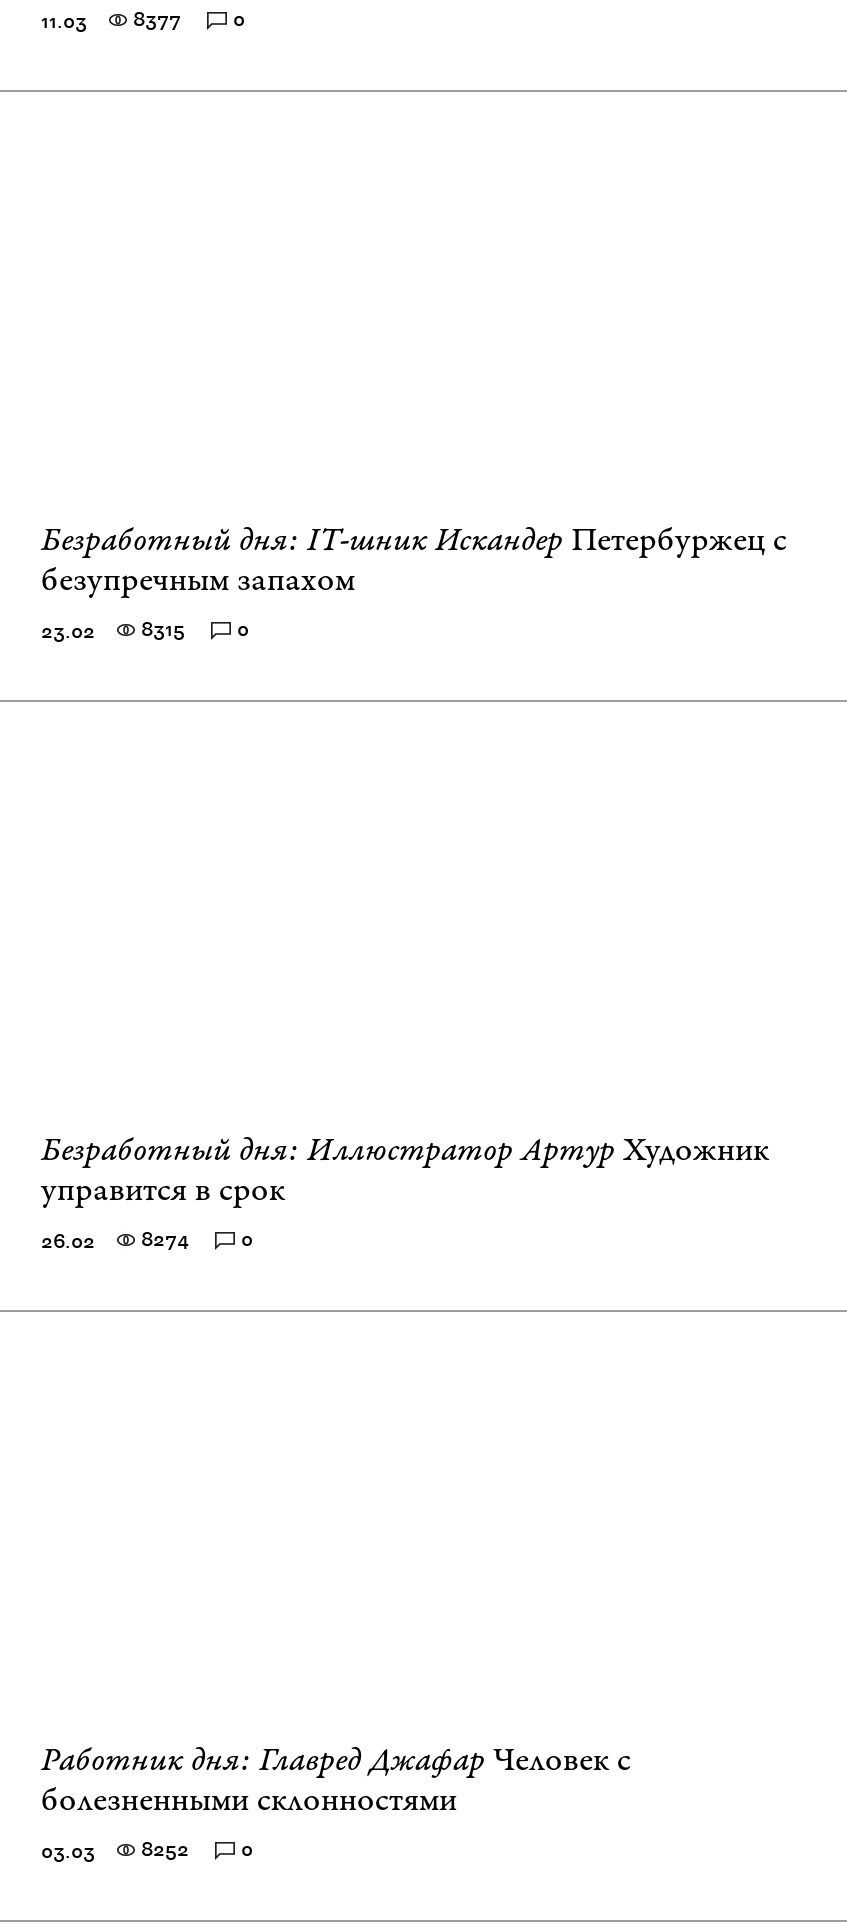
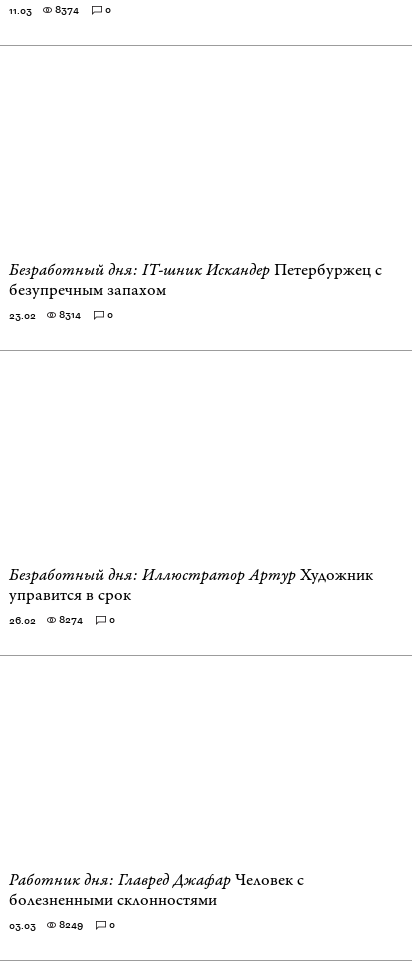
- 11.03 8377
+ 11.03 8374

- 23.02 8315
+ 23.02 8314

- 03.03 8252
+ 03.03 8249
